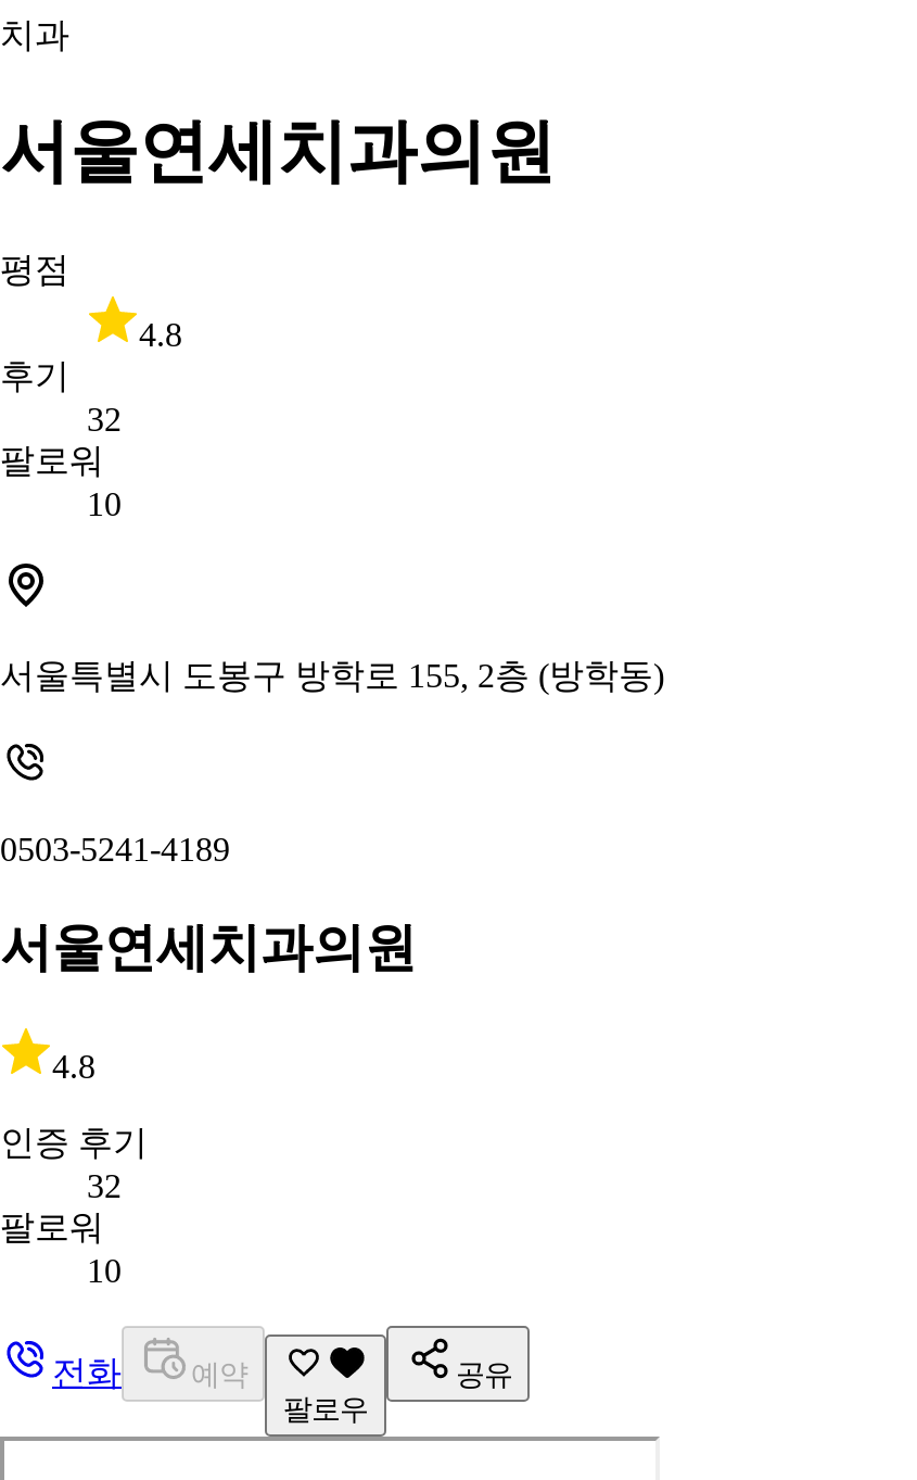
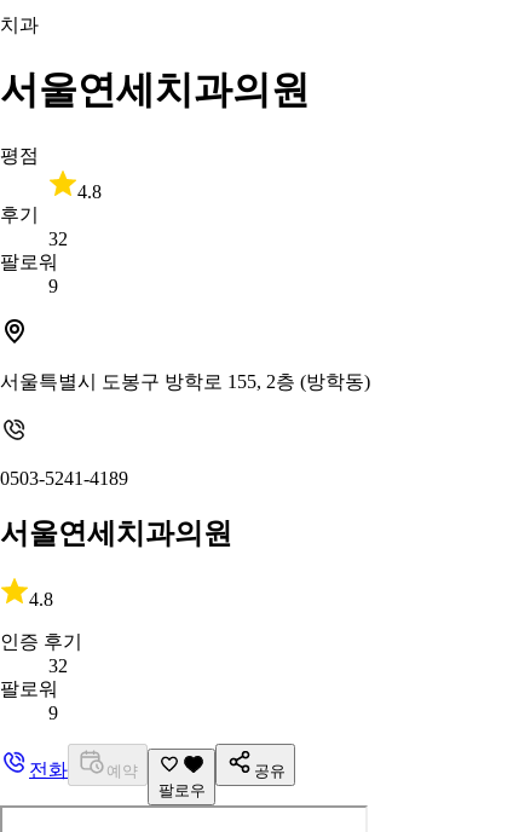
- 10
+ 9

- 10
+ 9
